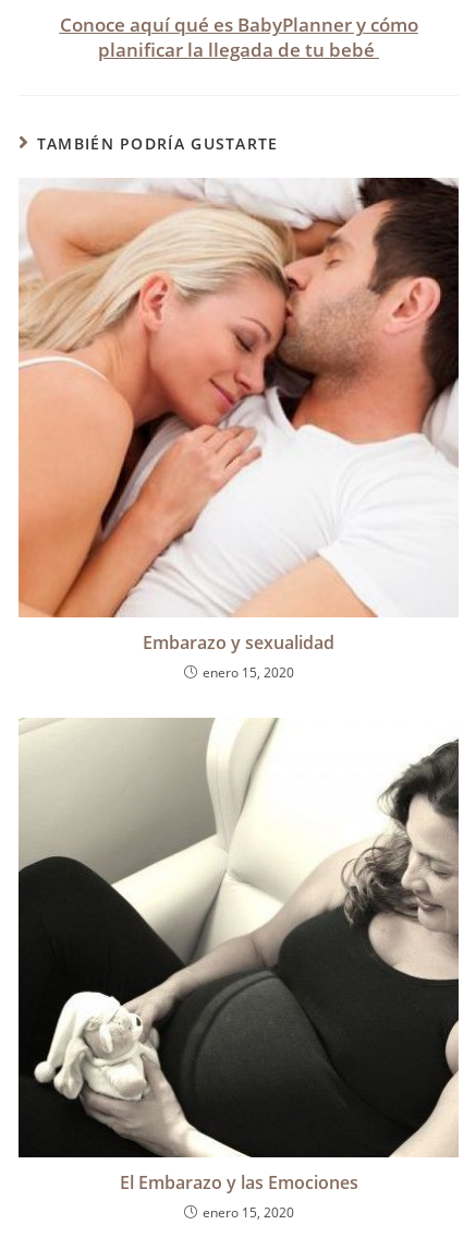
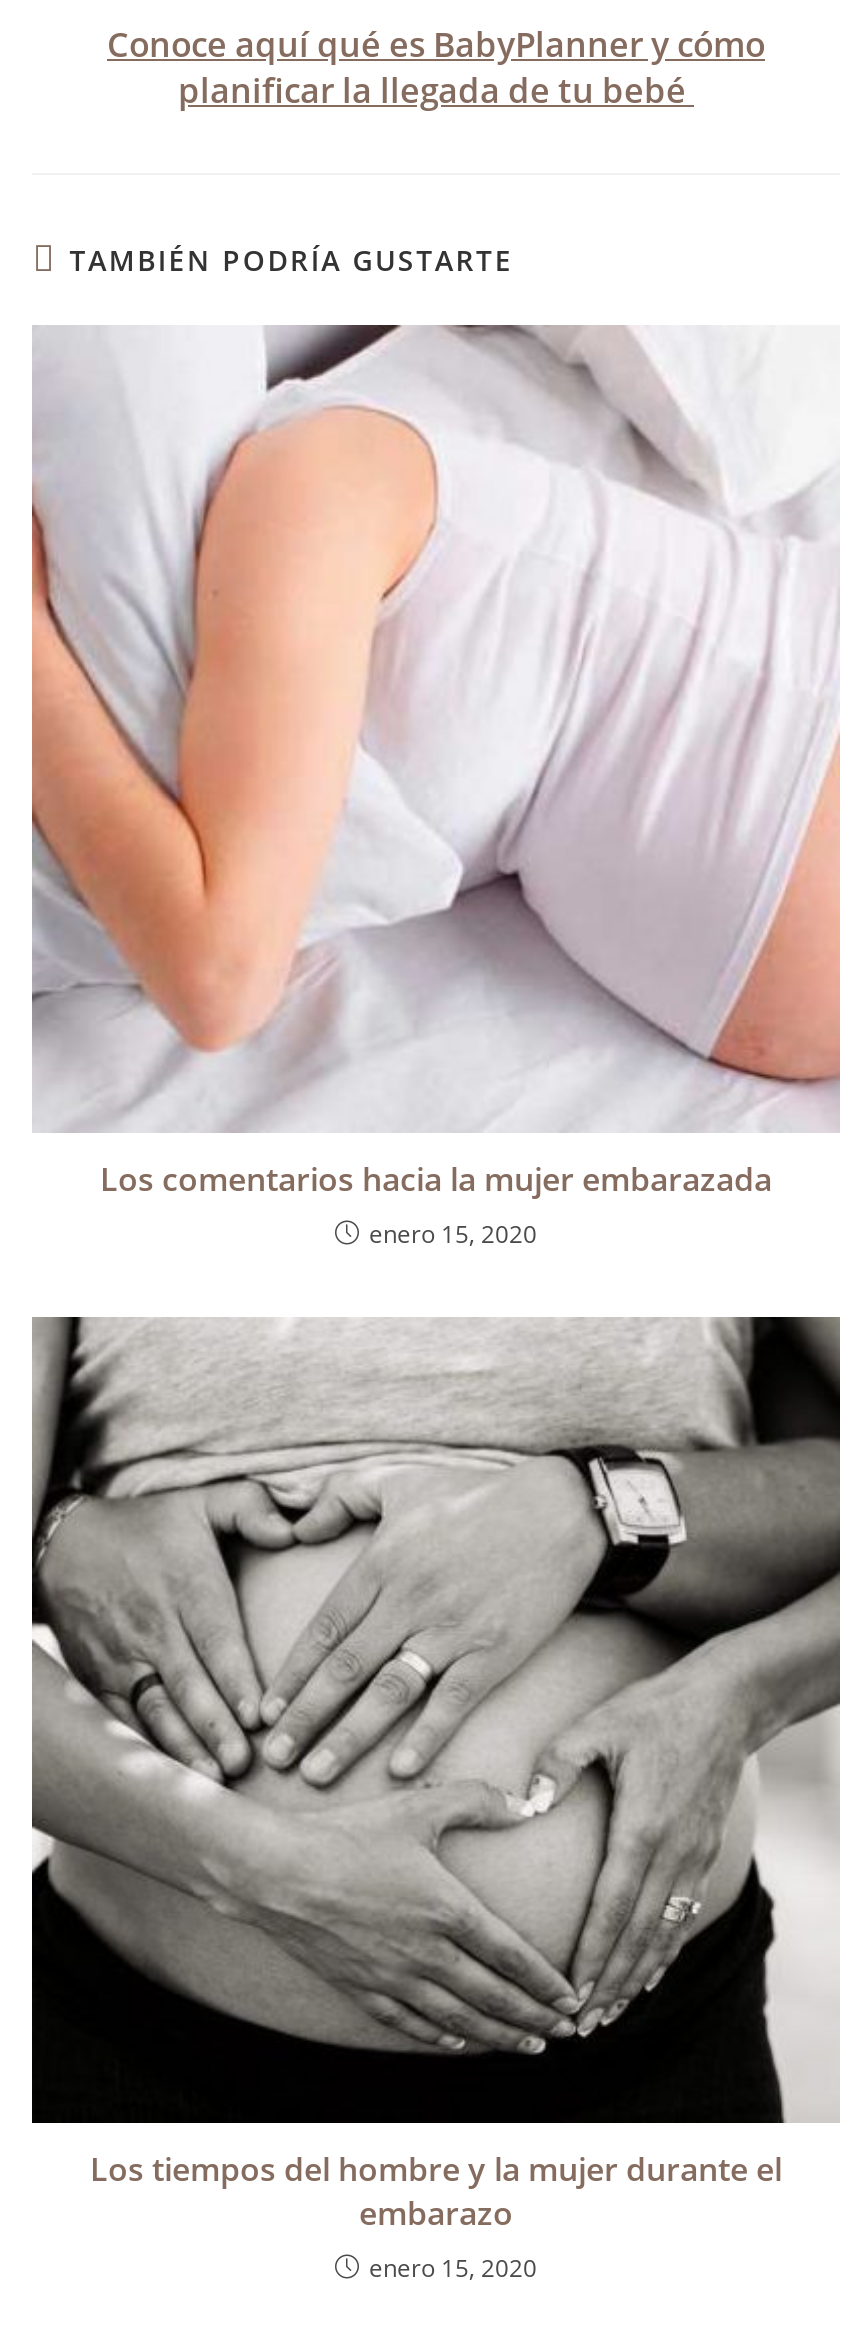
- [image]
- Embarazo y sexualidad
+ [image]
+ Los comentarios hacia la mujer embarazada

- [image]
- El Embarazo y las Emociones
+ [image]
+ Los tiempos del hombre y la mujer durante el
+ embarazo
